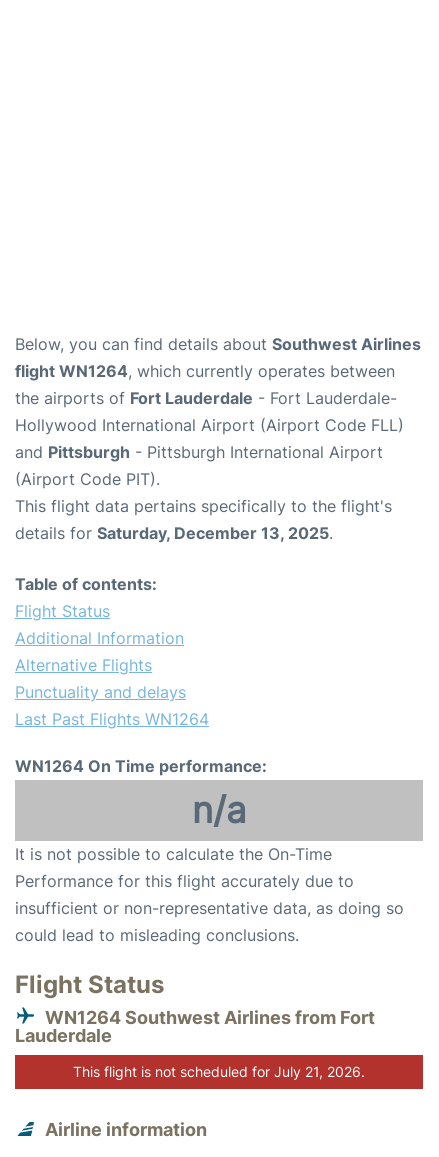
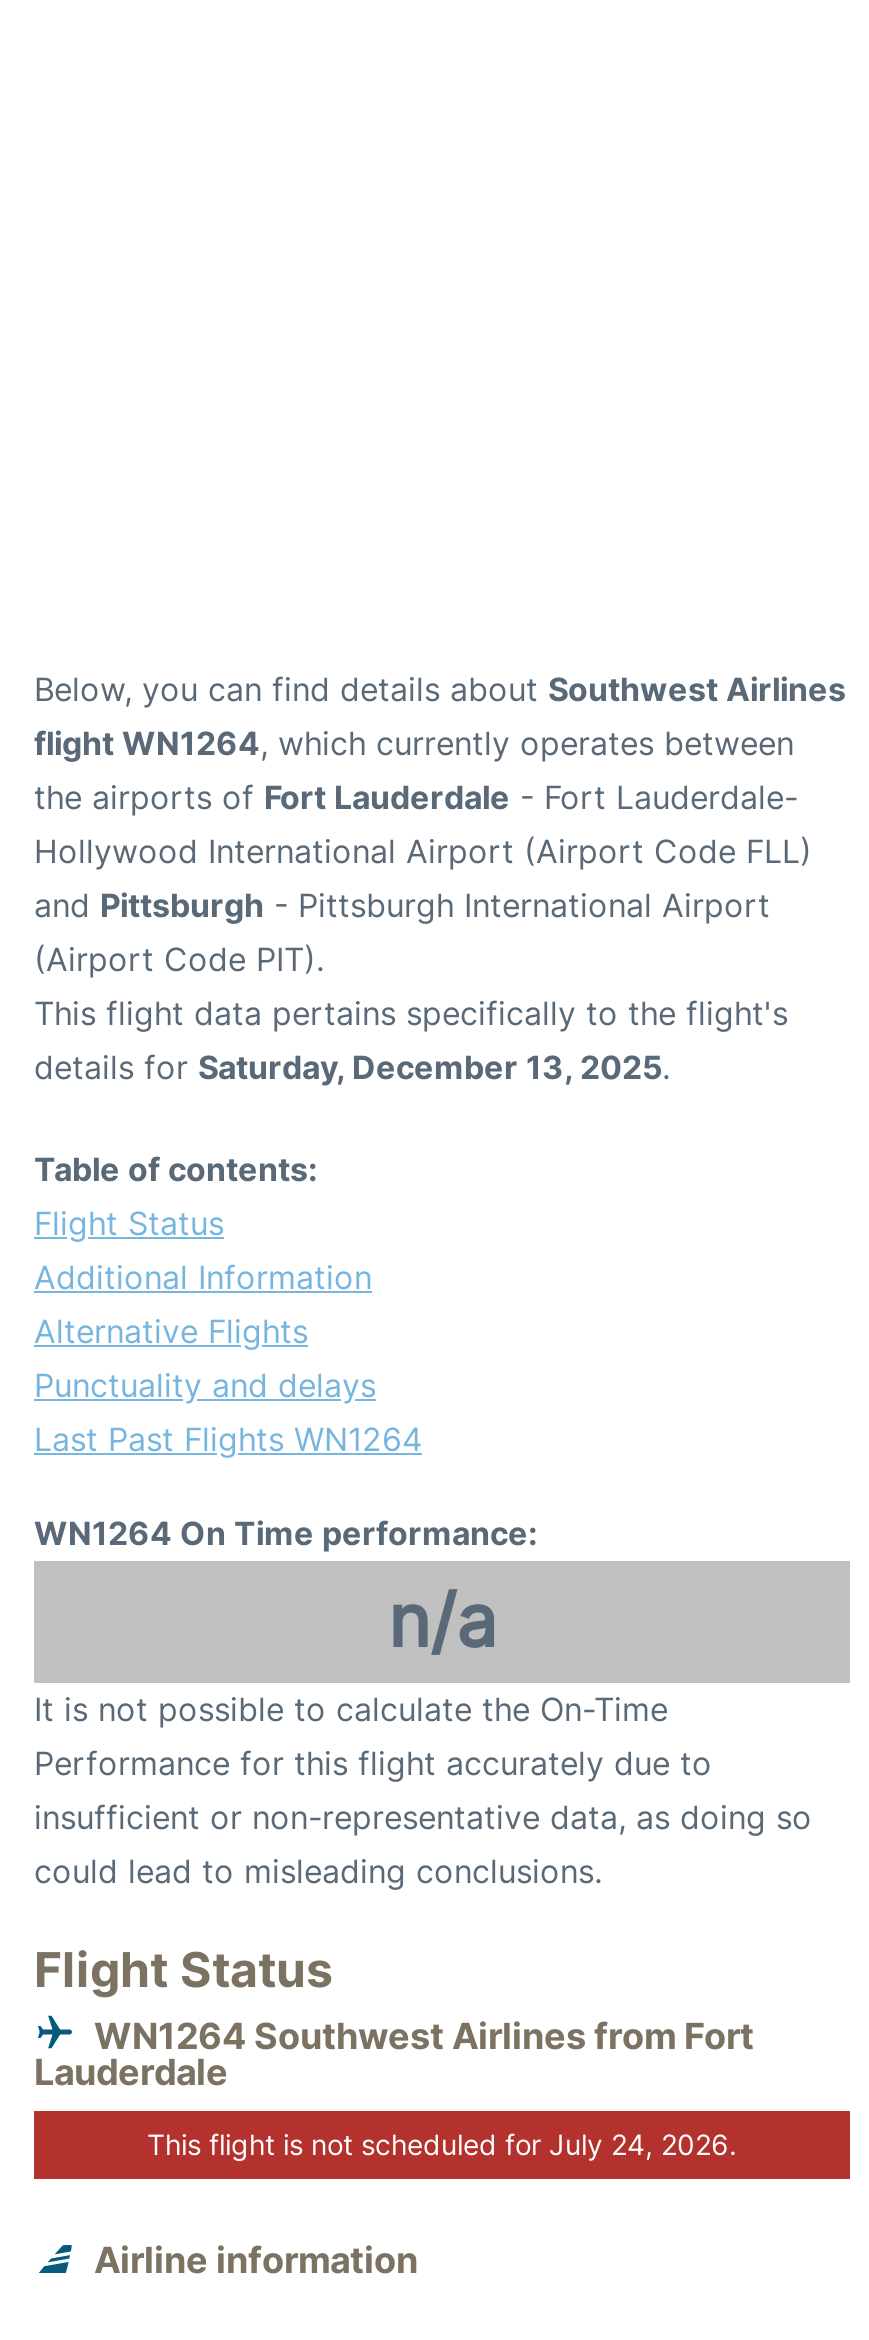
- This flight is not scheduled for July 21, 2026.
+ This flight is not scheduled for July 24, 2026.
